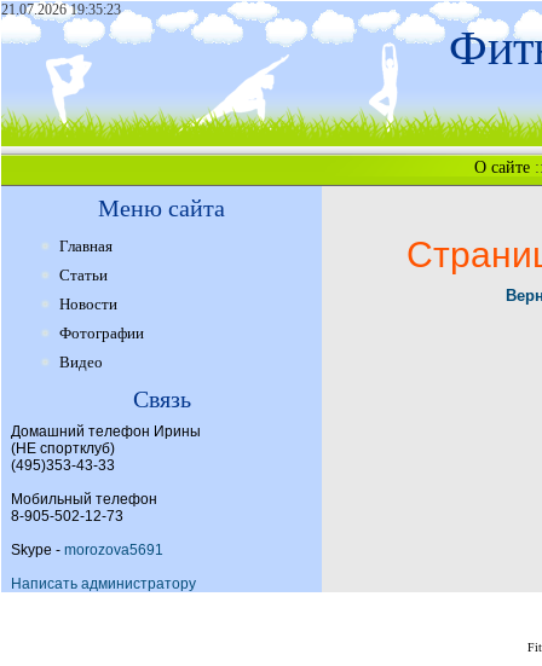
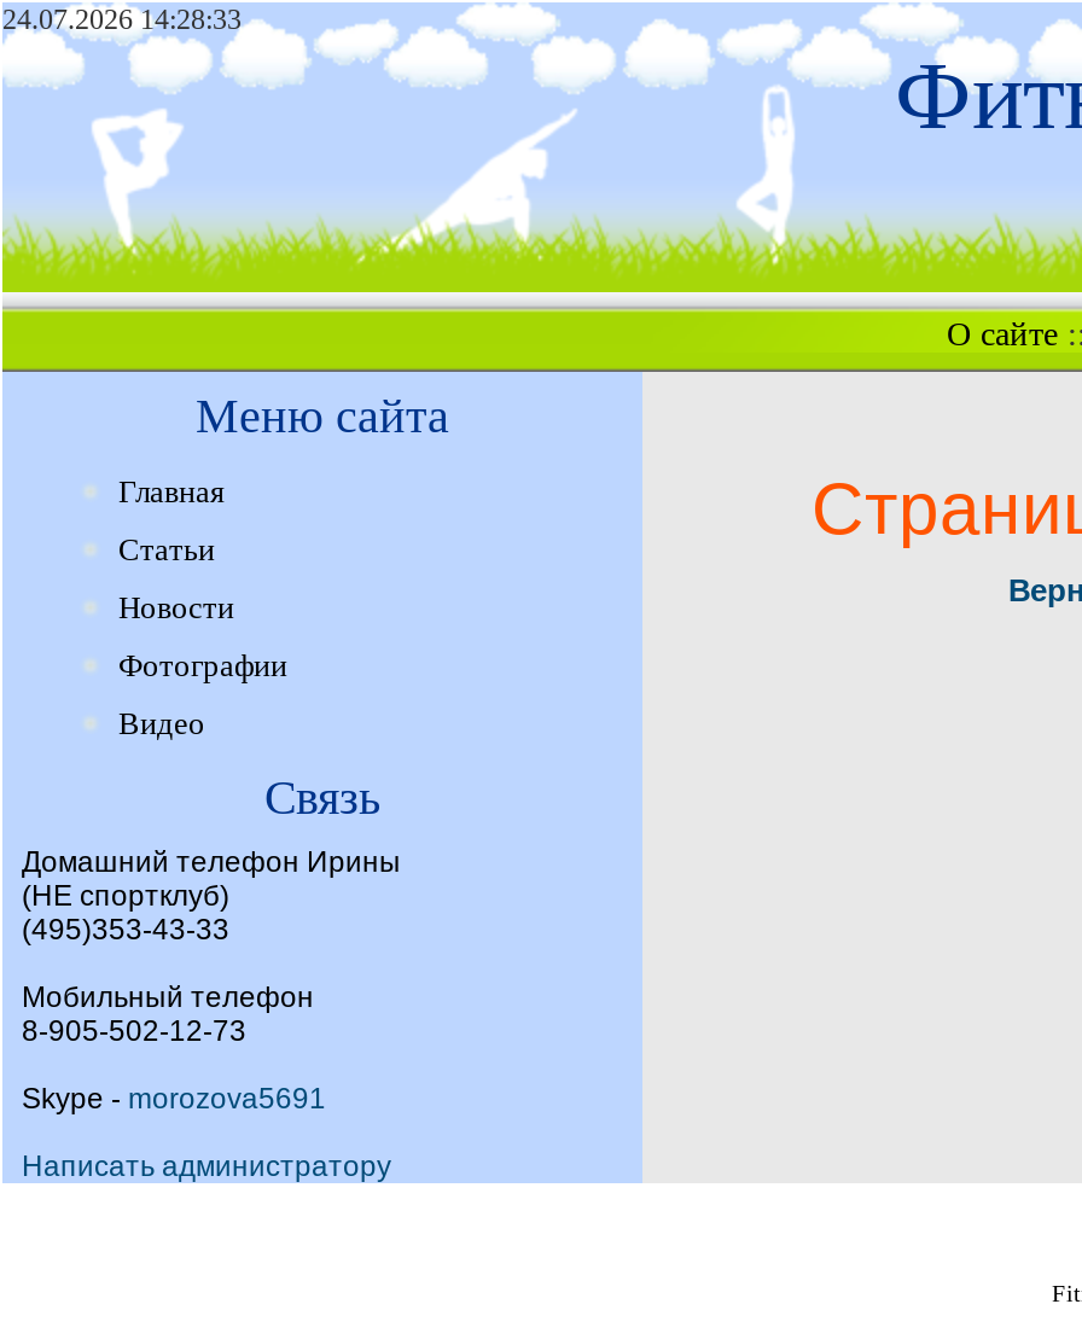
- 21.07.2026 19:35:23
+ 24.07.2026 14:28:33
